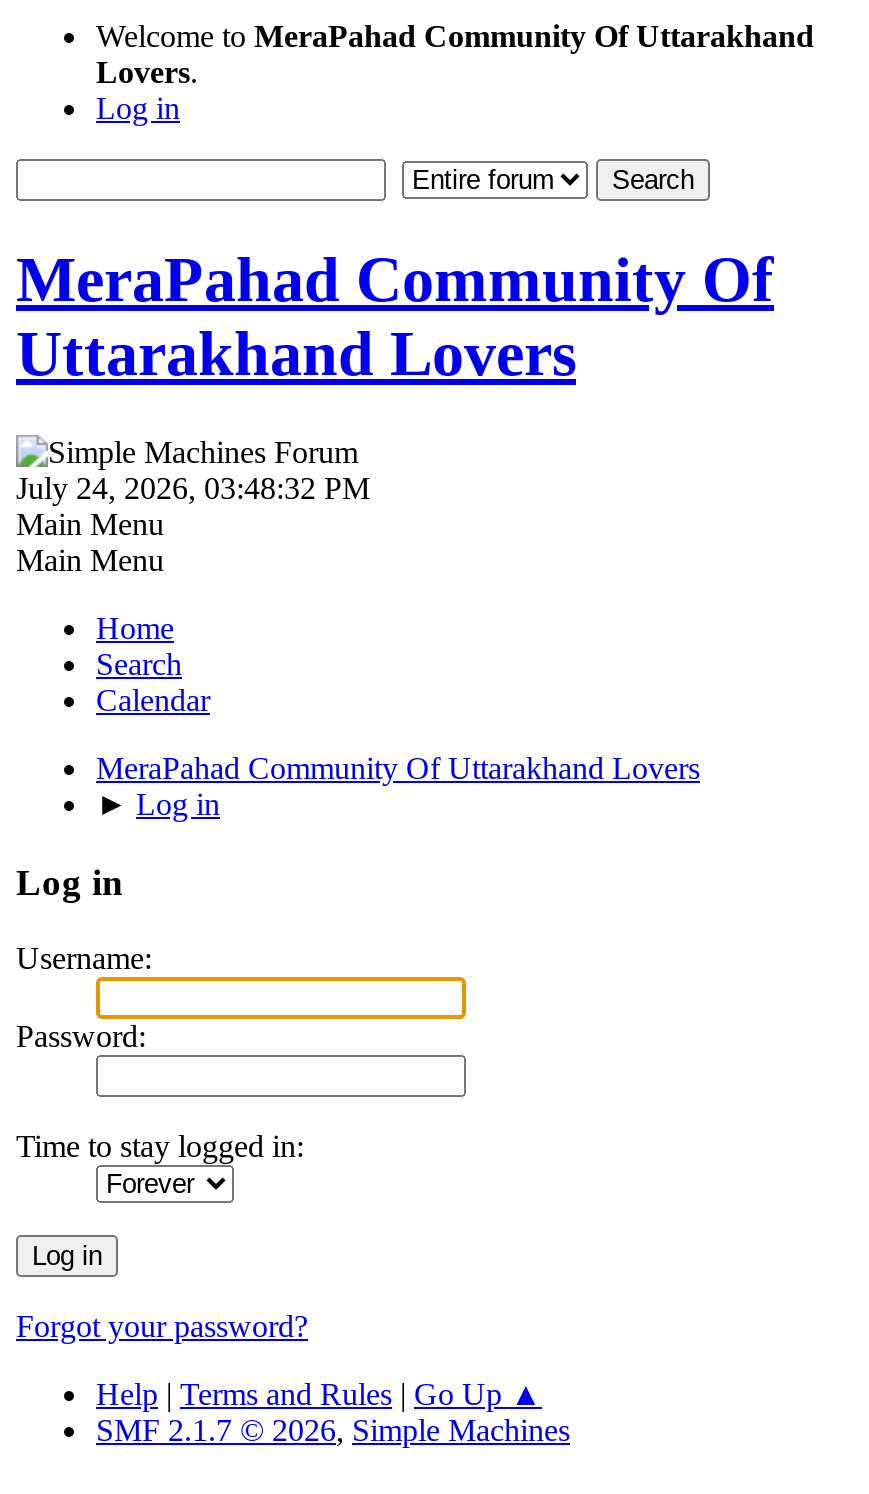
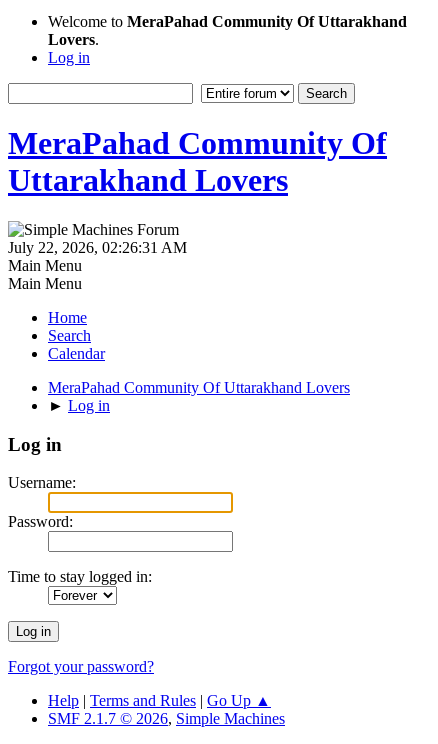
- July 24, 2026, 03:48:32 PM
+ July 22, 2026, 02:26:31 AM
